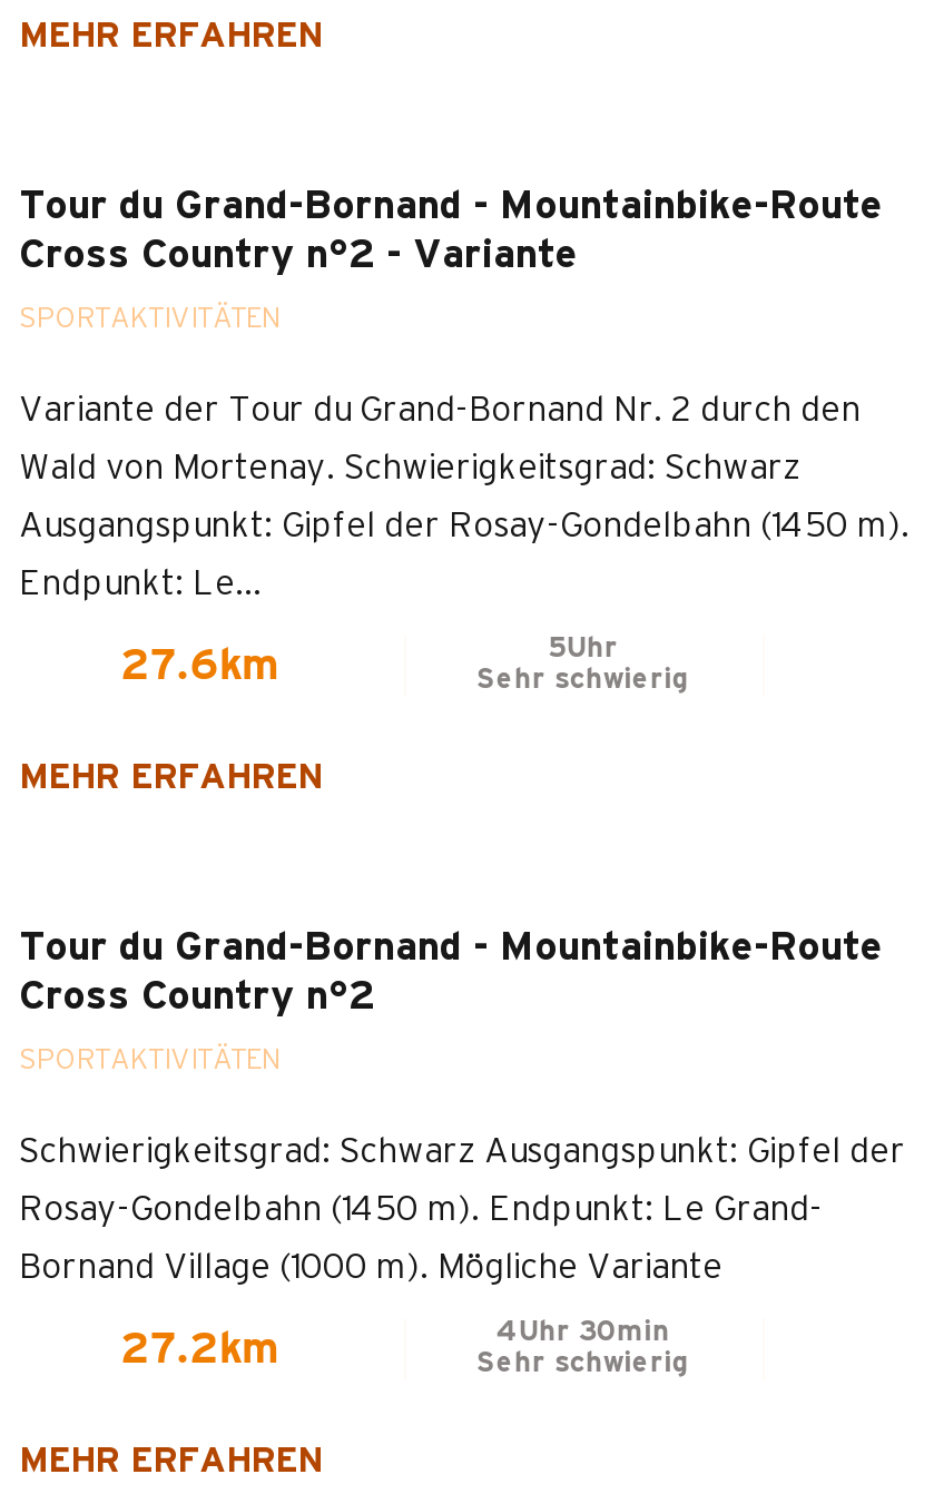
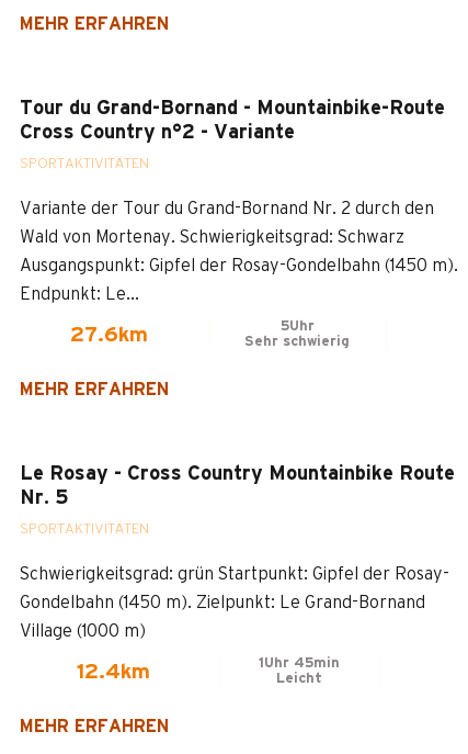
- Tour du Grand-Bornand - Mountainbike-Route
- Cross Country n°2
+ Le Rosay - Cross Country Mountainbike Route
+ Nr. 5

- Schwierigkeitsgrad: Schwarz Ausgangspunkt: Gipfel der
+ Schwierigkeitsgrad: grün Startpunkt: Gipfel der Rosay-

- Rosay-Gondelbahn (1450 m). Endpunkt: Le Grand-
+ Gondelbahn (1450 m). Zielpunkt: Le Grand-Bornand

- Bornand Village (1000 m). Mögliche Variante
+ Village (1000 m)

- 27.2km
- 4Uhr 30min
- Sehr schwierig
+ 12.4km
+ 1Uhr 45min
+ Leicht
